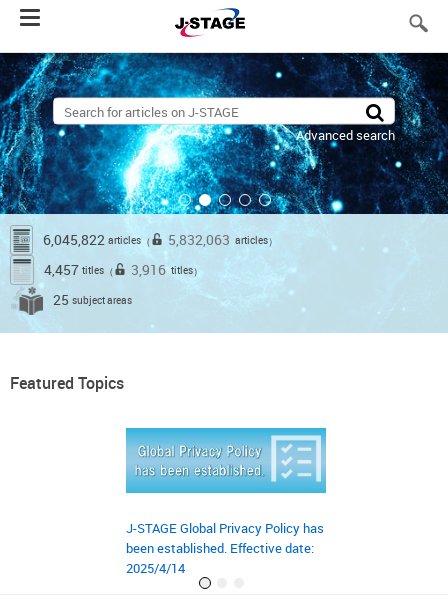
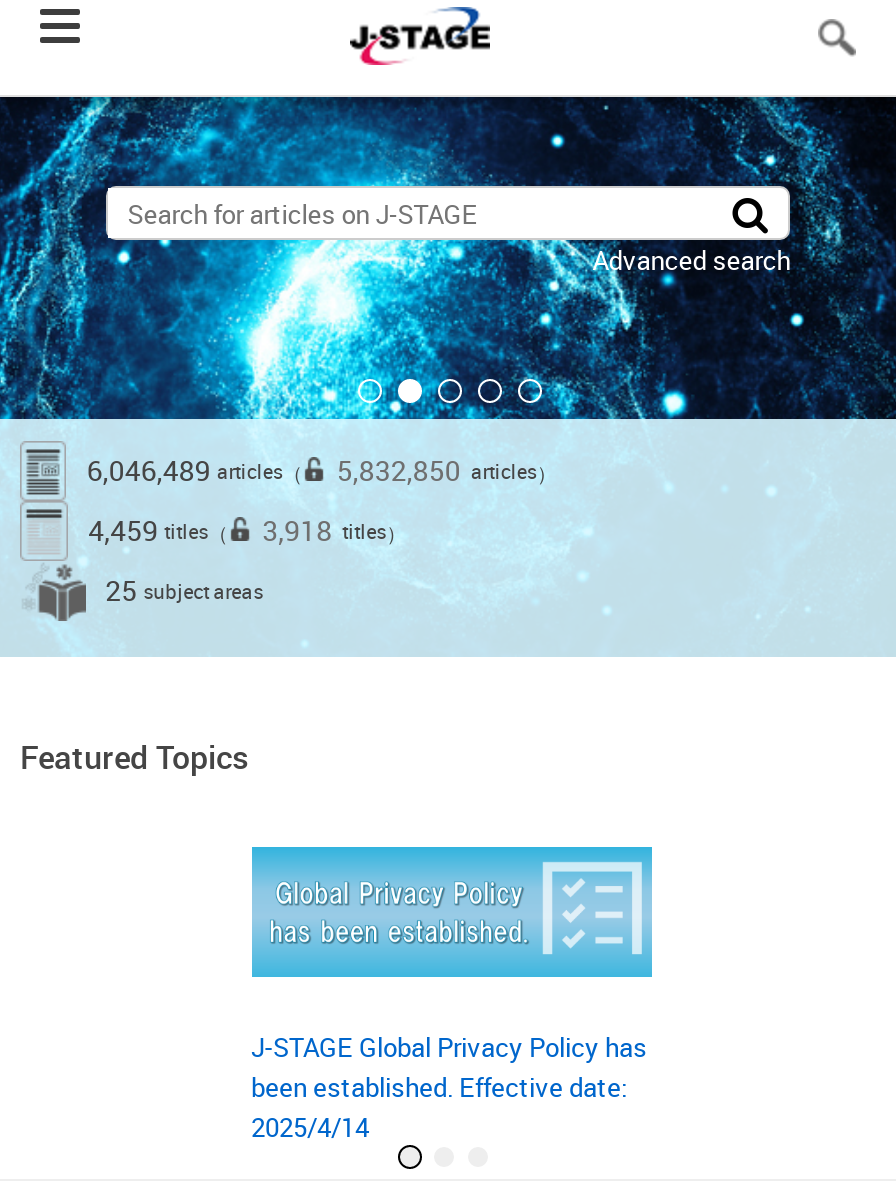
- 6,045,822 articles（
+ 6,046,489 articles（

- 5,832,063 articles）
+ 5,832,850 articles）

- 4,457 titles（
+ 4,459 titles（

- 3,916 titles）
+ 3,918 titles）
